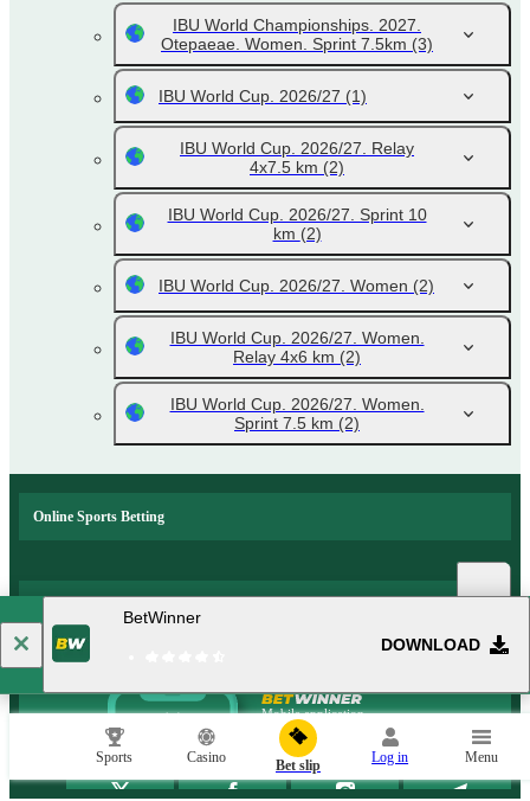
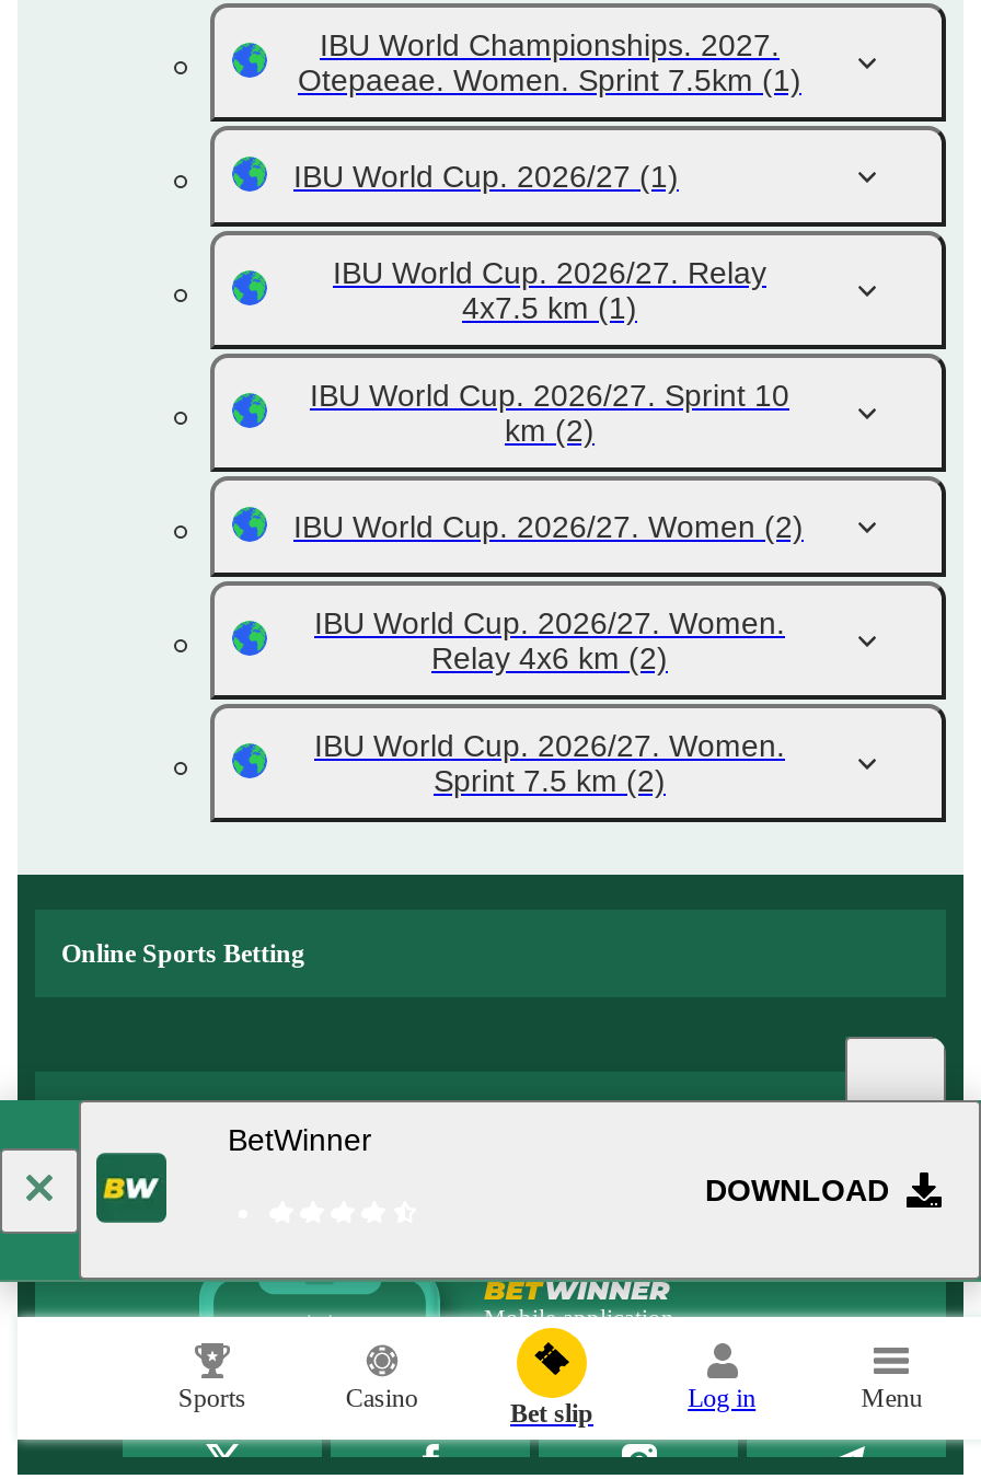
- Otepaeae. Women. Sprint 7.5km (3)
+ Otepaeae. Women. Sprint 7.5km (1)

- 4x7.5 km (2)
+ 4x7.5 km (1)
